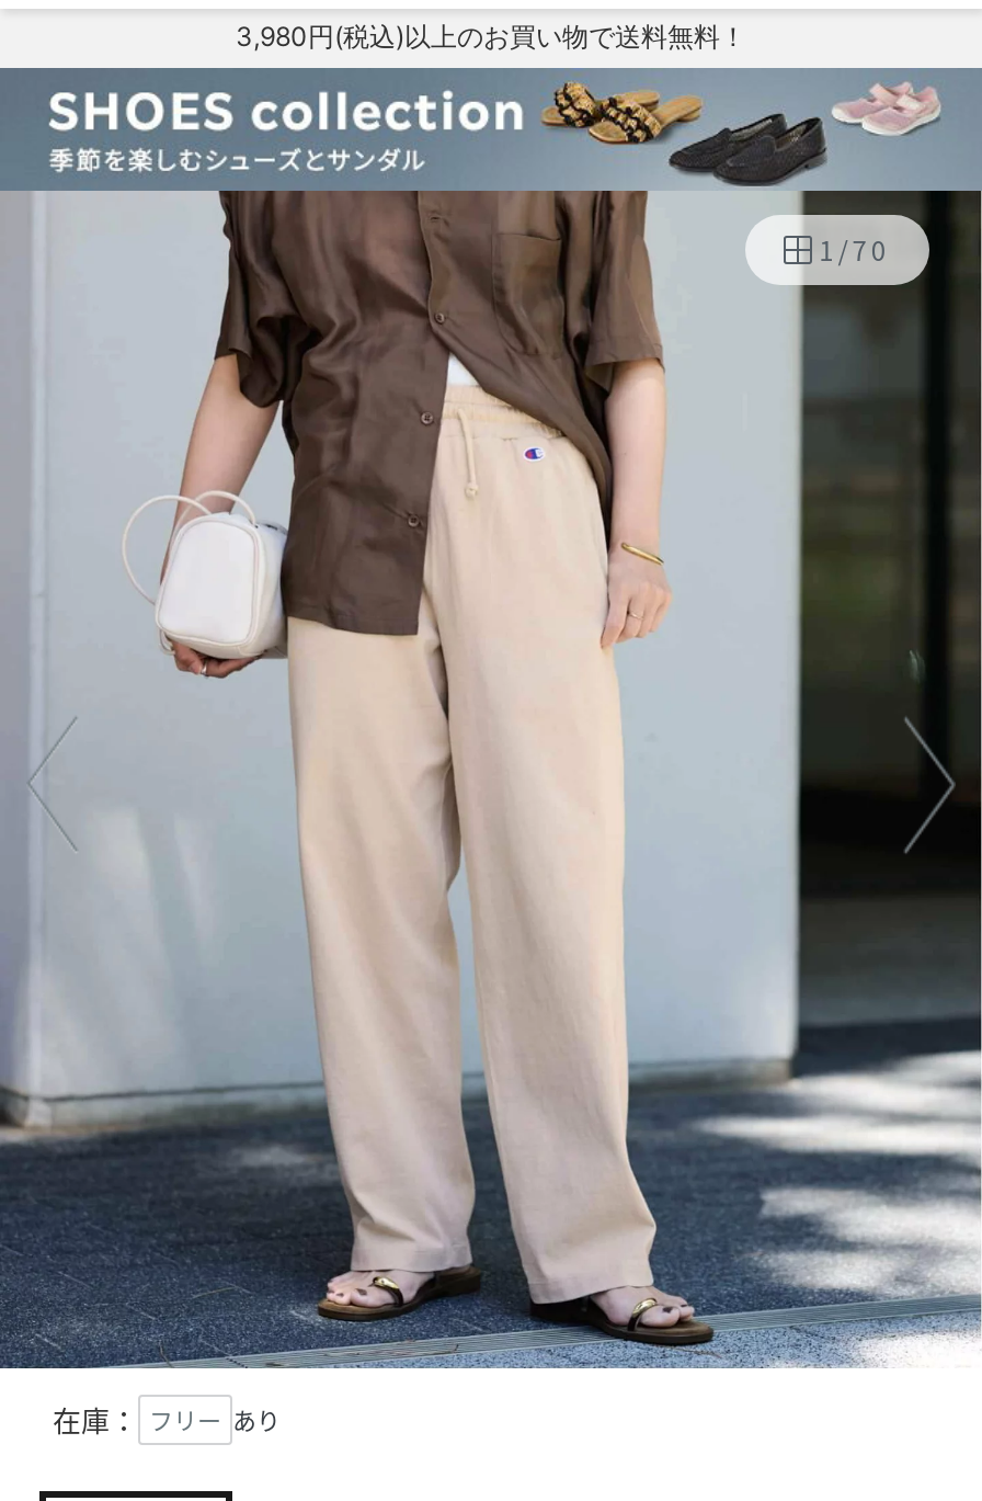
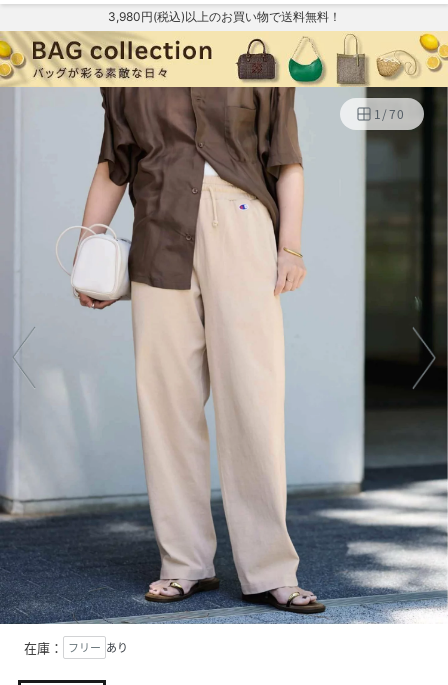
- [image]
+ [image]
